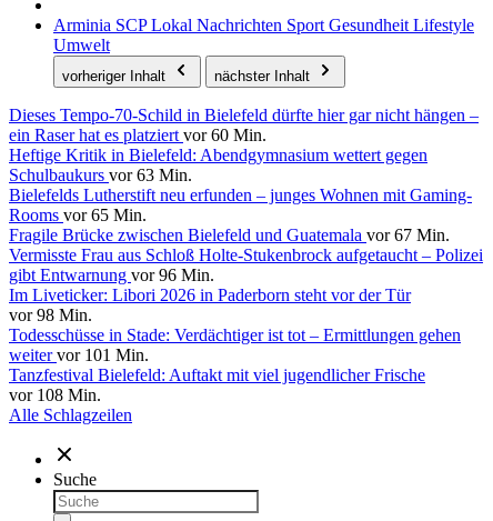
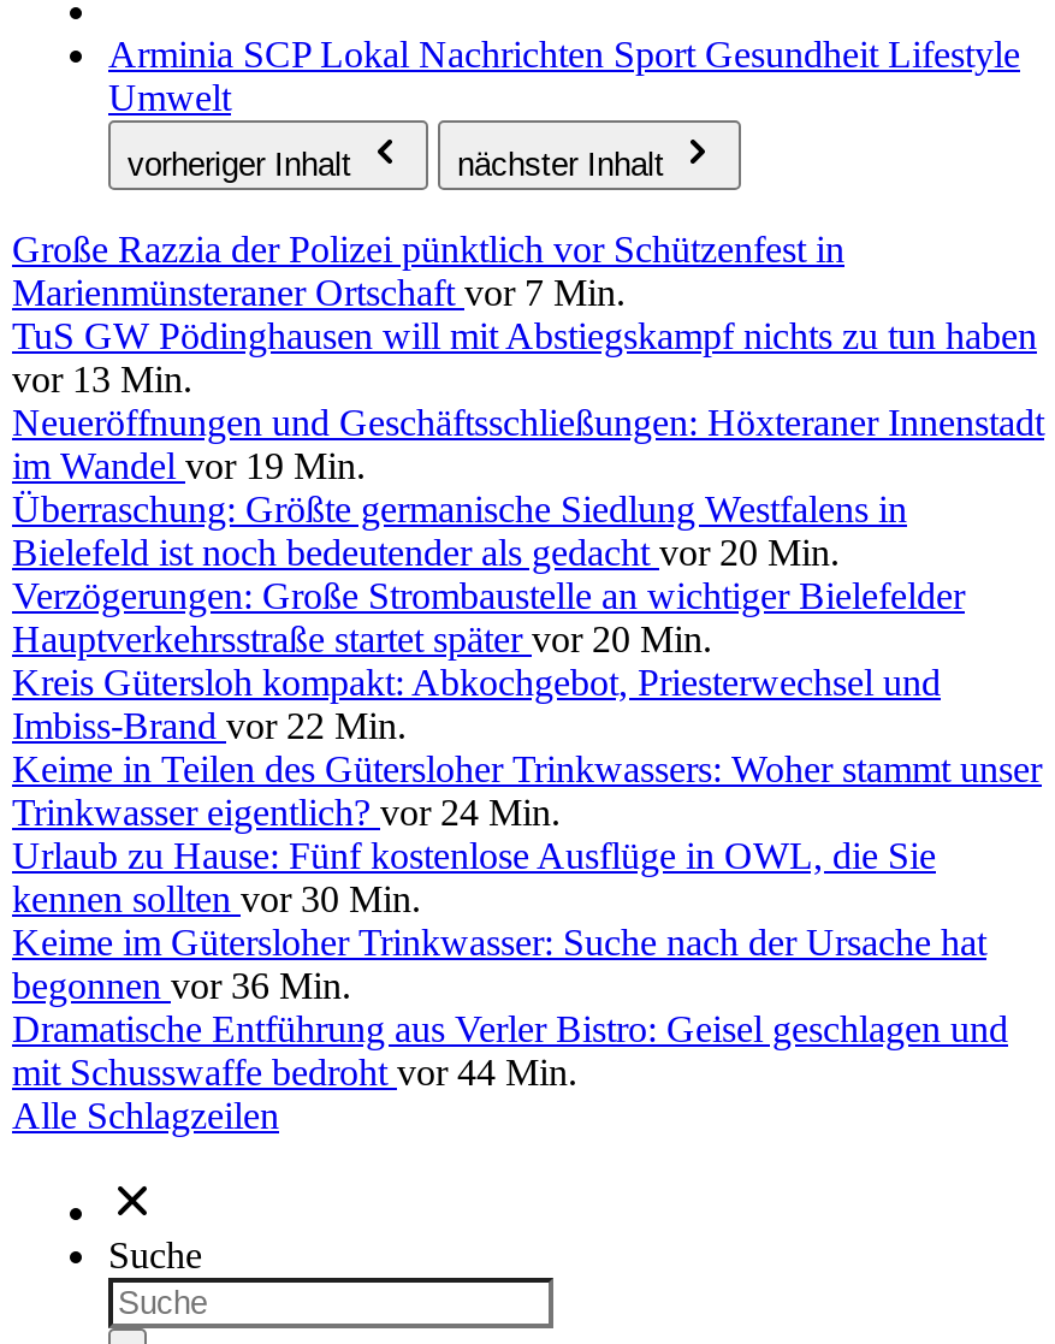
- Dieses Tempo-70-Schild in Bielefeld dürfte hier gar nicht hängen –
- ein Raser hat es platziert vor 60 Min.
- Heftige Kritik in Bielefeld: Abendgymnasium wettert gegen
- Schulbaukurs vor 63 Min.
- Bielefelds Lutherstift neu erfunden – junges Wohnen mit Gaming-
- Rooms vor 65 Min.
- Fragile Brücke zwischen Bielefeld und Guatemala vor 67 Min.
- Vermisste Frau aus Schloß Holte-Stukenbrock aufgetaucht – Polizei
- gibt Entwarnung vor 96 Min.
- Im Liveticker: Libori 2026 in Paderborn steht vor der Tür
- vor 98 Min.
- Todesschüsse in Stade: Verdächtiger ist tot – Ermittlungen gehen
- weiter vor 101 Min.
- Tanzfestival Bielefeld: Auftakt mit viel jugendlicher Frische
- vor 108 Min.
+ Große Razzia der Polizei pünktlich vor Schützenfest in
+ Marienmünsteraner Ortschaft vor 7 Min.
+ TuS GW Pödinghausen will mit Abstiegskampf nichts zu tun haben
+ vor 13 Min.
+ Neueröffnungen und Geschäftsschließungen: Höxteraner Innenstadt
+ im Wandel vor 19 Min.
+ Überraschung: Größte germanische Siedlung Westfalens in
+ Bielefeld ist noch bedeutender als gedacht vor 20 Min.
+ Verzögerungen: Große Strombaustelle an wichtiger Bielefelder
+ Hauptverkehrsstraße startet später vor 20 Min.
+ Kreis Gütersloh kompakt: Abkochgebot, Priesterwechsel und
+ Imbiss-Brand vor 22 Min.
+ Keime in Teilen des Gütersloher Trinkwassers: Woher stammt unser
+ Trinkwasser eigentlich? vor 24 Min.
+ Urlaub zu Hause: Fünf kostenlose Ausflüge in OWL, die Sie
+ kennen sollten vor 30 Min.
+ Keime im Gütersloher Trinkwasser: Suche nach der Ursache hat
+ begonnen vor 36 Min.
+ Dramatische Entführung aus Verler Bistro: Geisel geschlagen und
+ mit Schusswaffe bedroht vor 44 Min.
